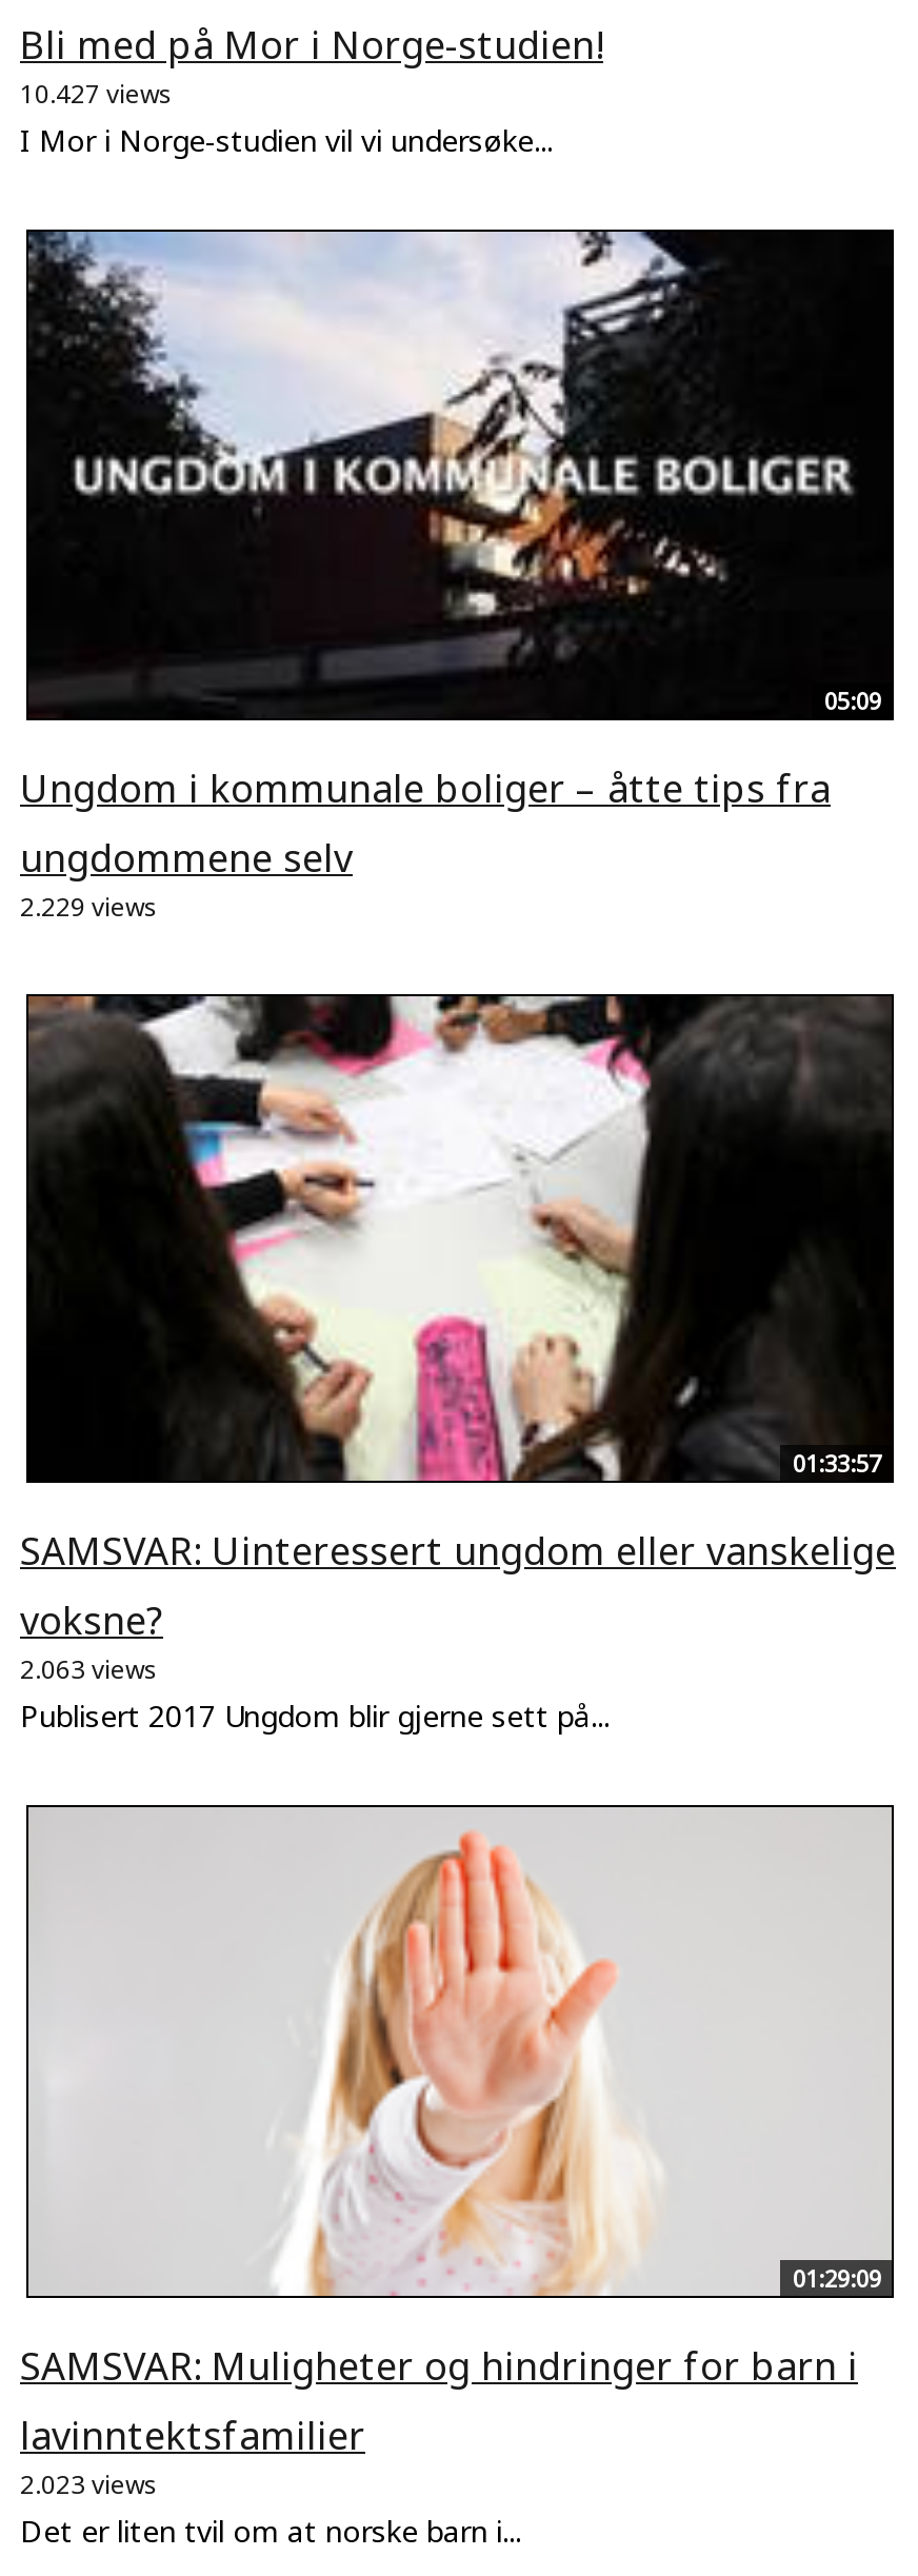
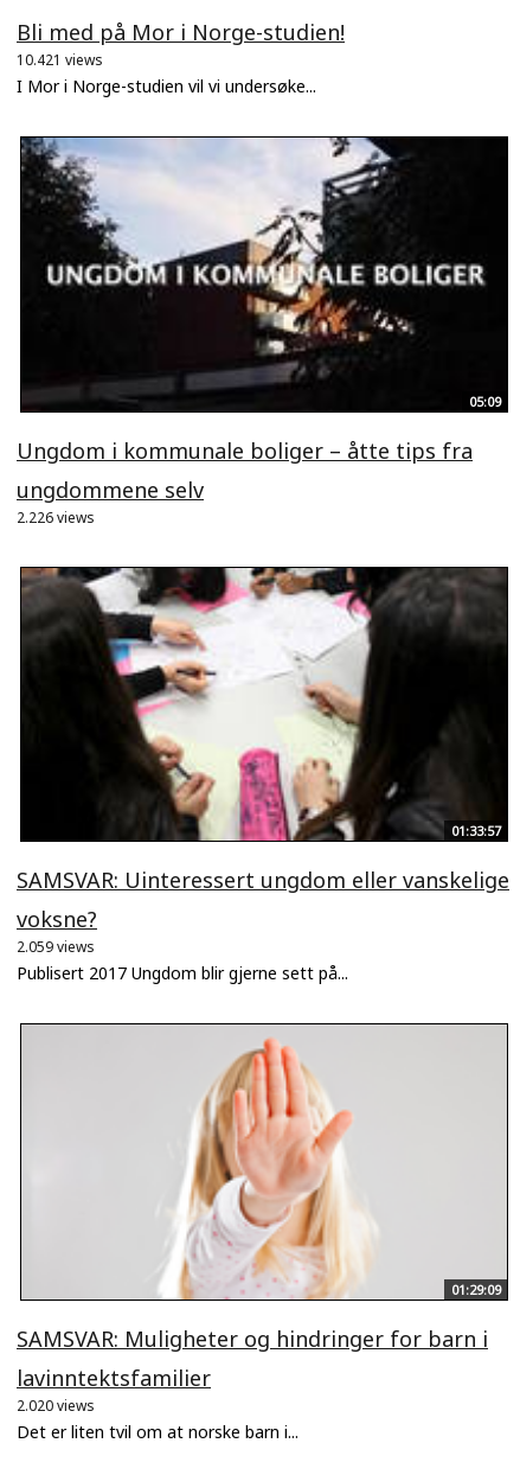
- 10.427 views
+ 10.421 views

- 2.229 views
+ 2.226 views

- 2.063 views
+ 2.059 views

- 2.023 views
+ 2.020 views
